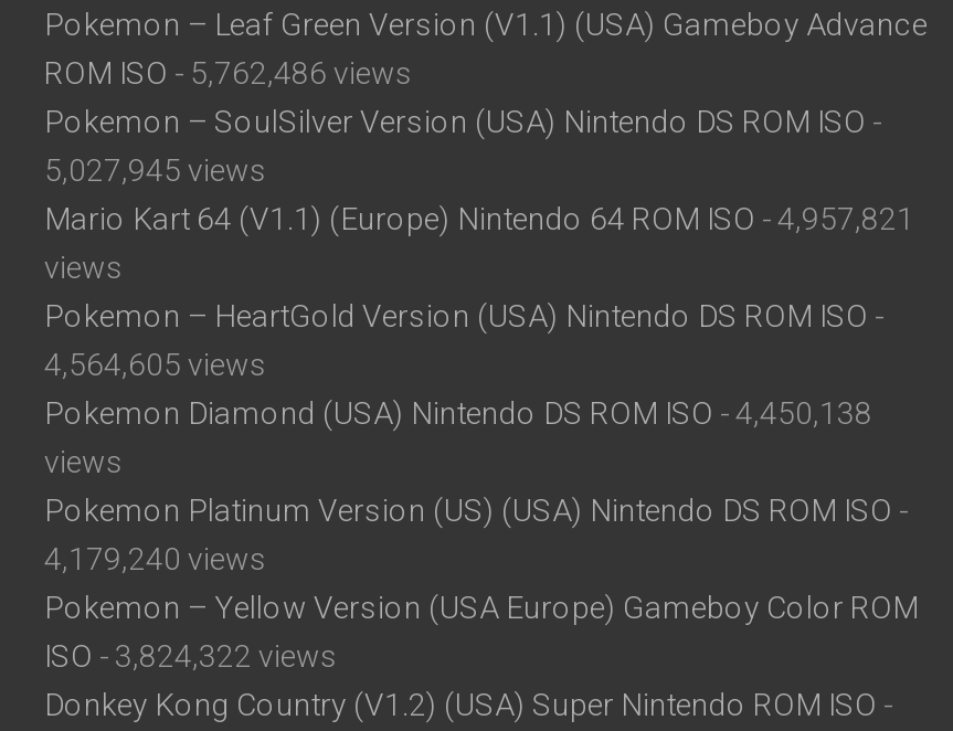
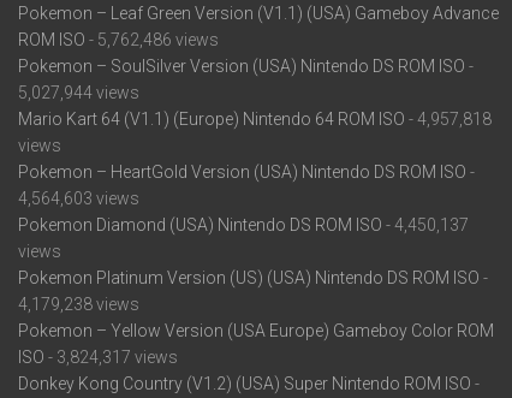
- 5,027,945 views
+ 5,027,944 views

- Mario Kart 64 (V1.1) (Europe) Nintendo 64 ROM ISO - 4,957,821
+ Mario Kart 64 (V1.1) (Europe) Nintendo 64 ROM ISO - 4,957,818

- 4,564,605 views
+ 4,564,603 views

- Pokemon Diamond (USA) Nintendo DS ROM ISO - 4,450,138
+ Pokemon Diamond (USA) Nintendo DS ROM ISO - 4,450,137

- 4,179,240 views
+ 4,179,238 views

- ISO - 3,824,322 views
+ ISO - 3,824,317 views
